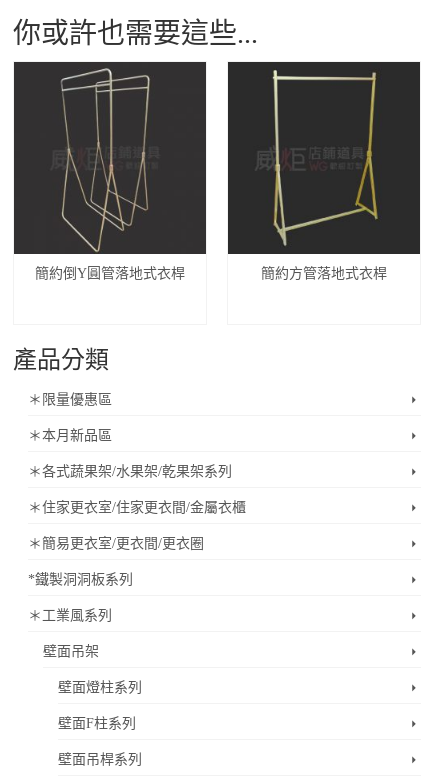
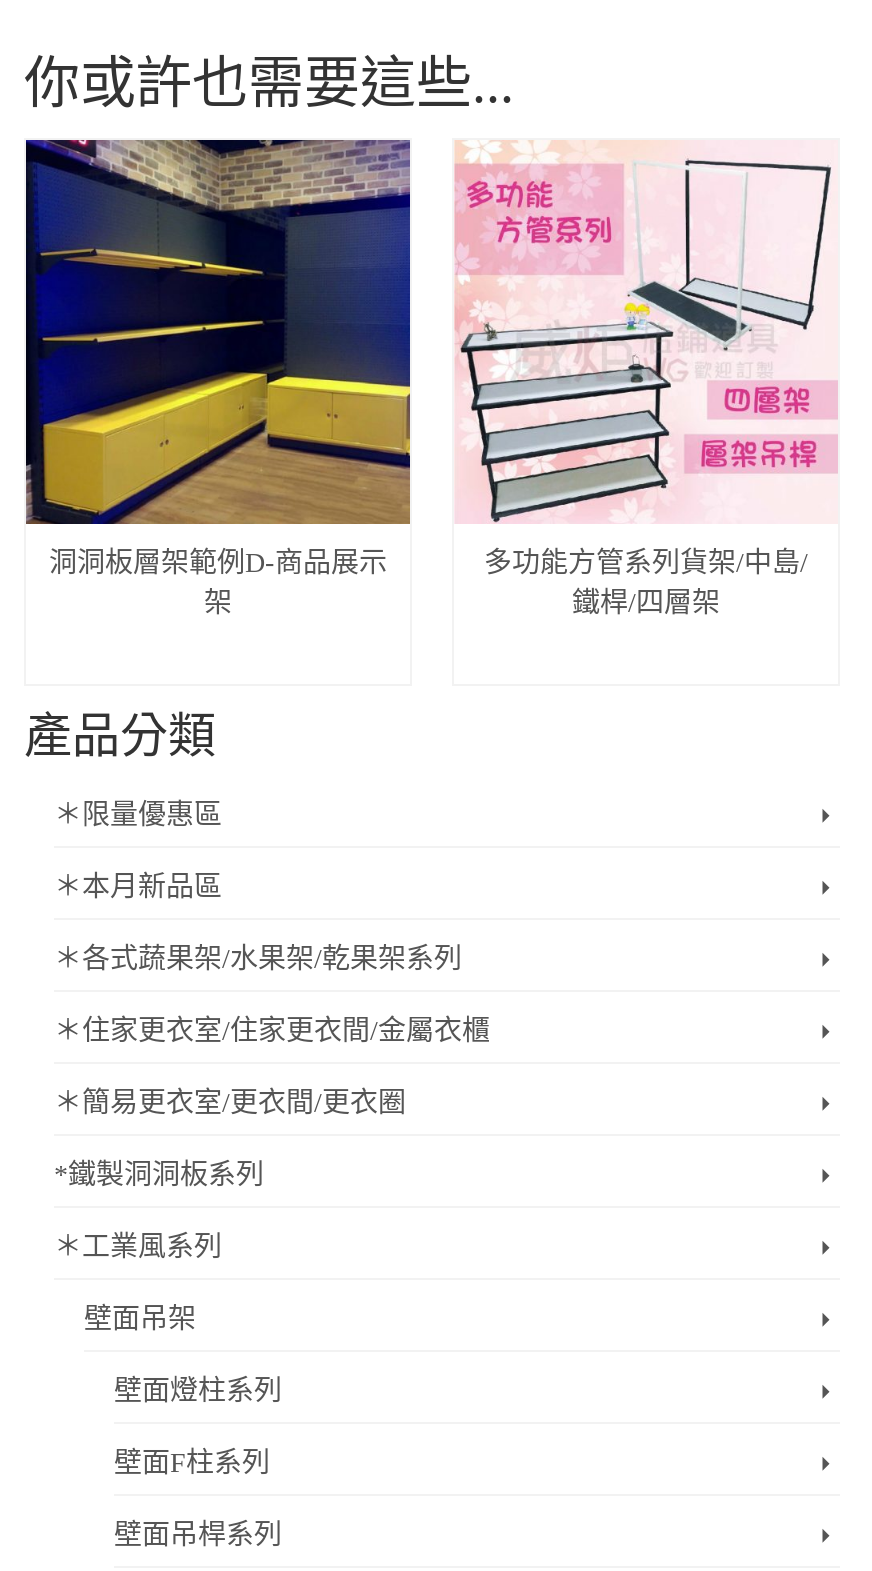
- [image]
- 簡約倒Y圓管落地式衣桿
+ [image]
+ 洞洞板層架範例D-商品展示
+ 架

- [image]
- 簡約方管落地式衣桿
+ [image]
+ 多功能方管系列貨架/中島/
+ 鐵桿/四層架
